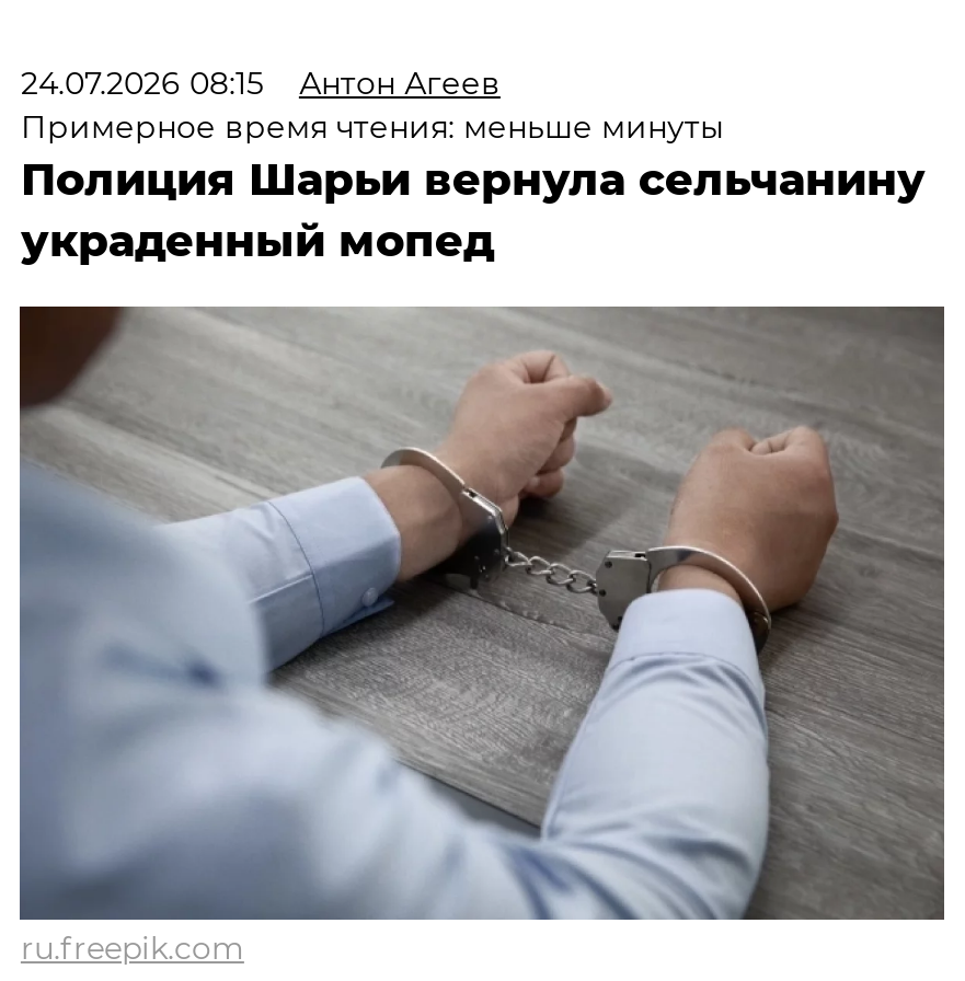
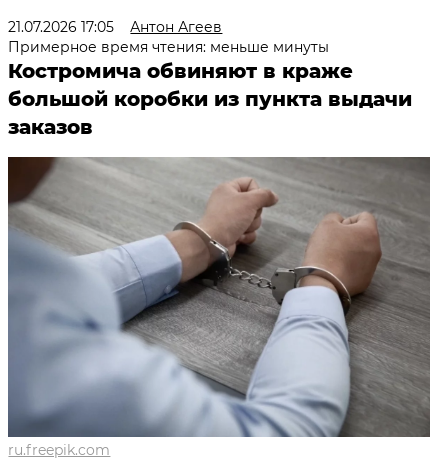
- 24.07.2026 08:15 Антон Агеев
+ 21.07.2026 17:05 Антон Агеев

- Полиция Шарьи вернула сельчанину
- украденный мопед
+ Костромича обвиняют в краже
+ большой коробки из пункта выдачи
+ заказов
